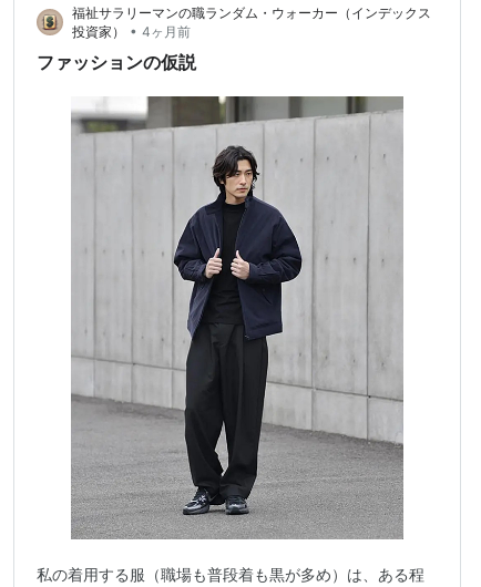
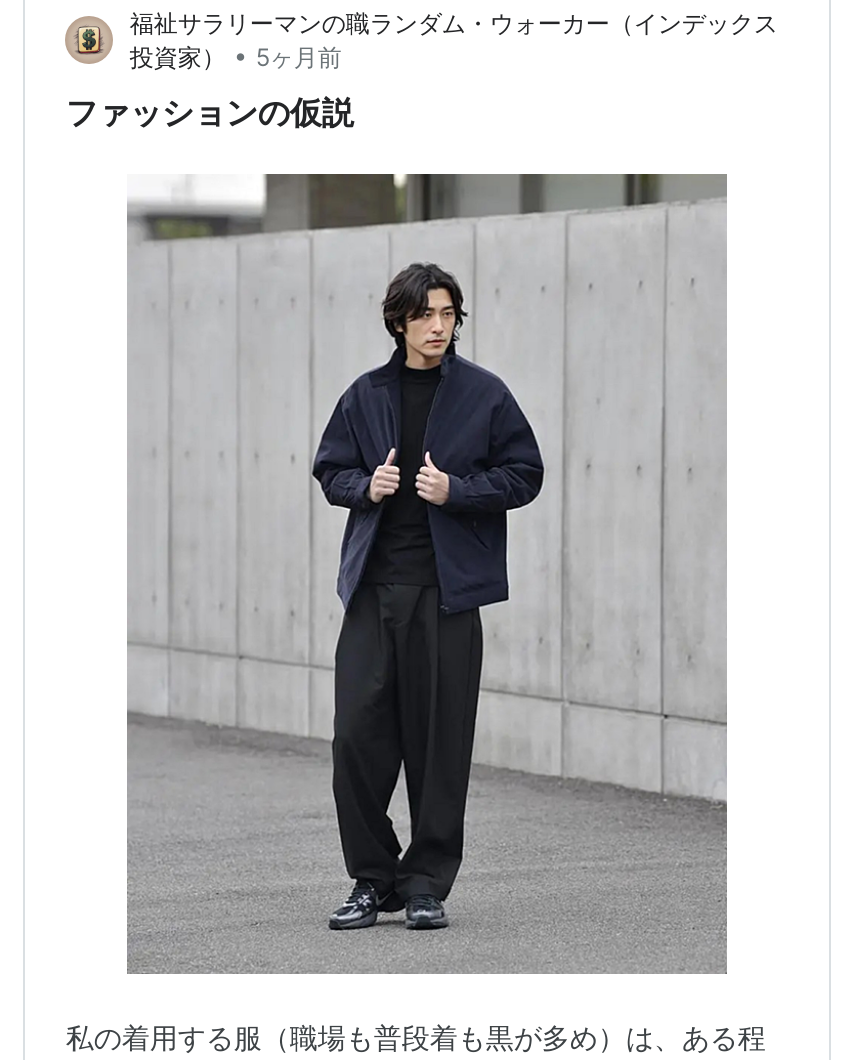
- 投資家） • 4ヶ月前
+ 投資家） • 5ヶ月前
